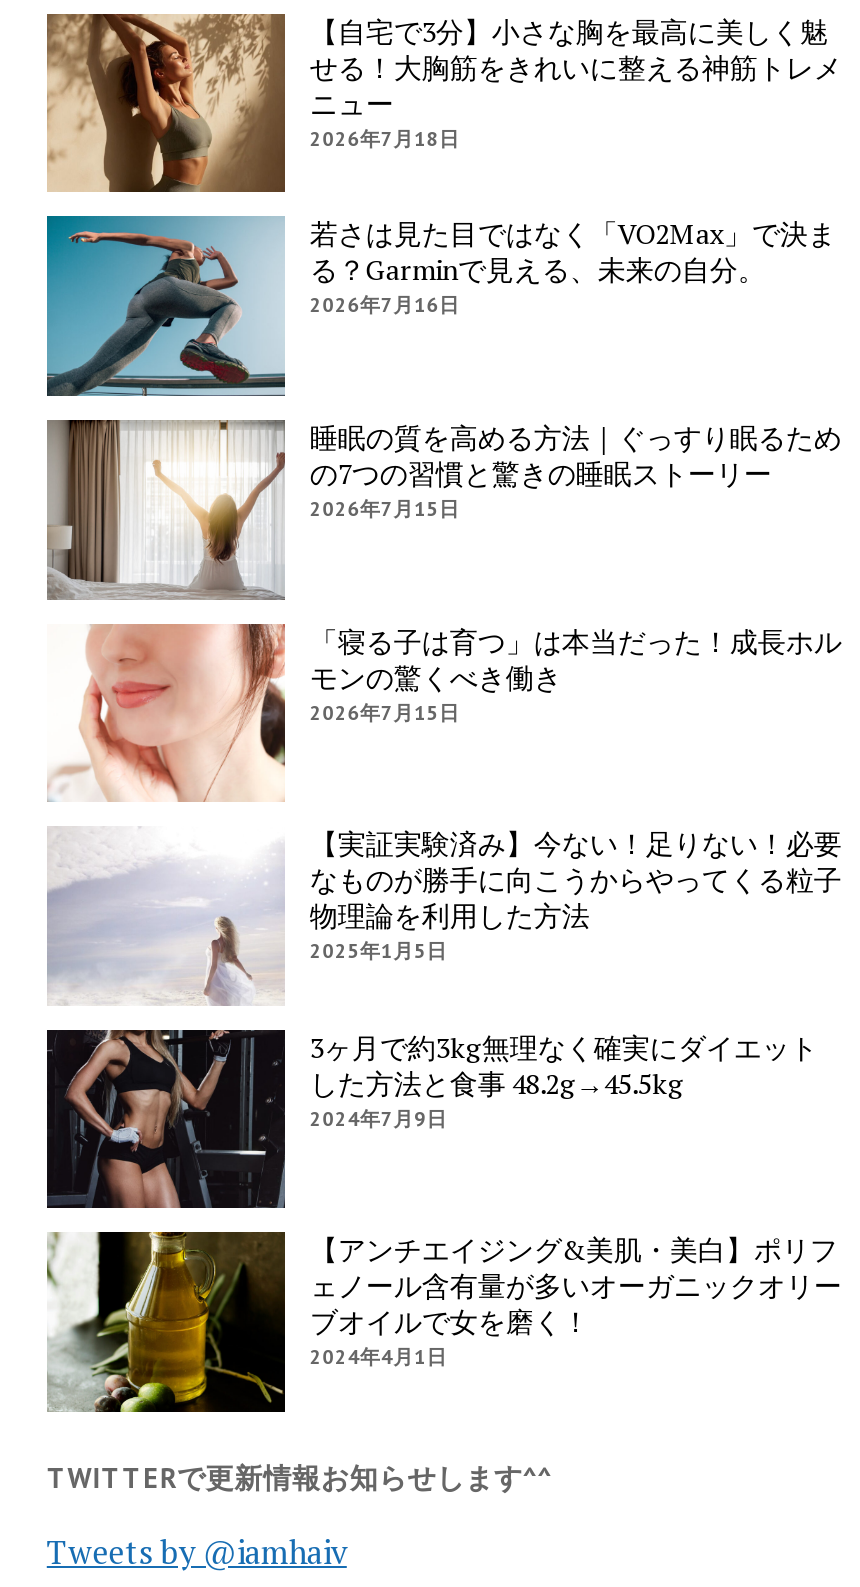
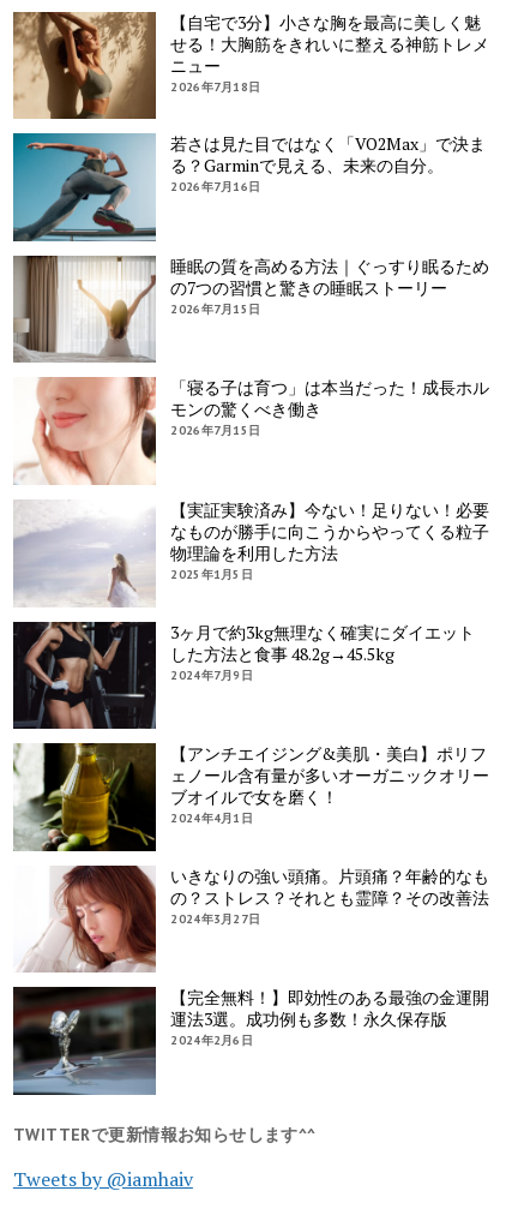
+ [image]
+ 【完全無料！】即効性のある最強の金運開
+ 運法3選。成功例も多数！永久保存版
+ 2024年2月6日

+ [image]
+ いきなりの強い頭痛。片頭痛？年齢的なも
+ の？ストレス？それとも霊障？その改善法
+ 2024年3月27日
